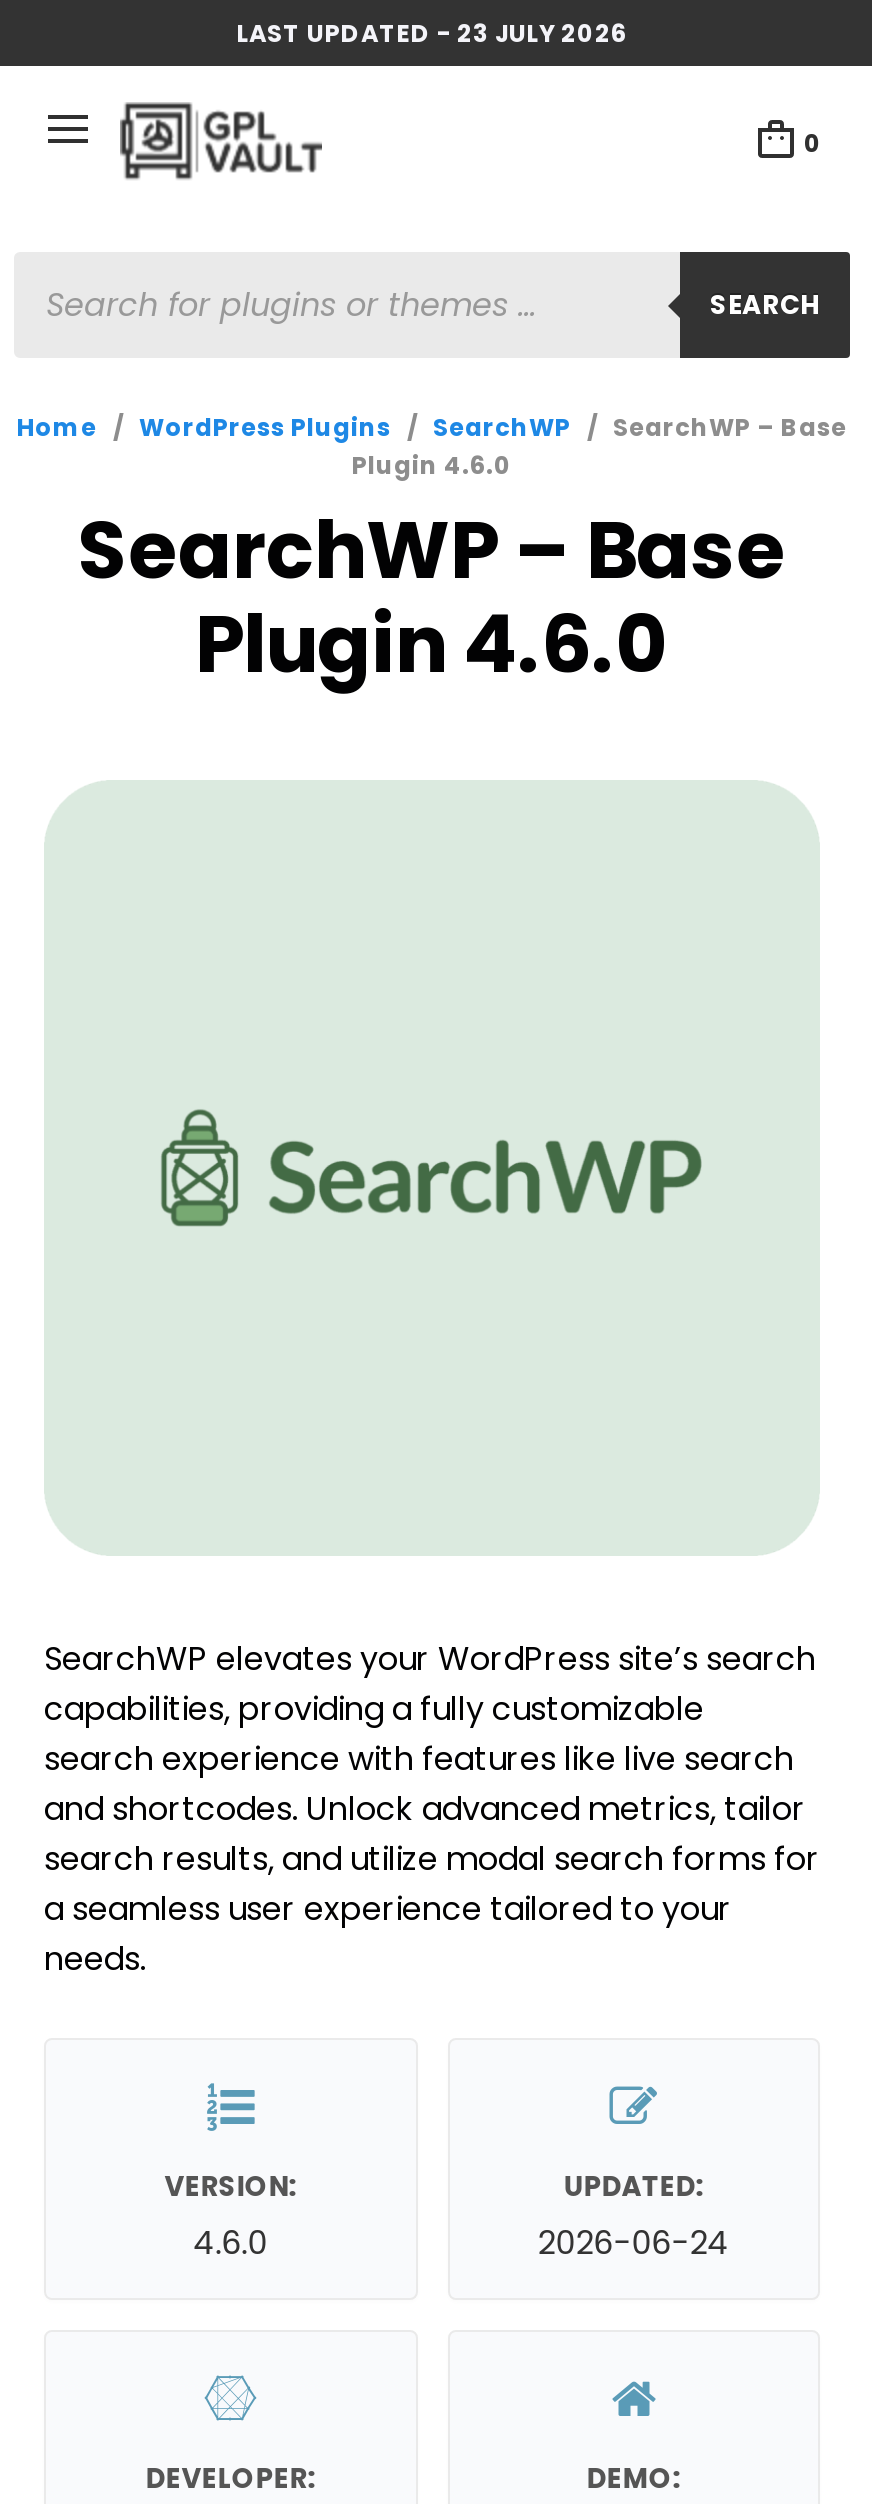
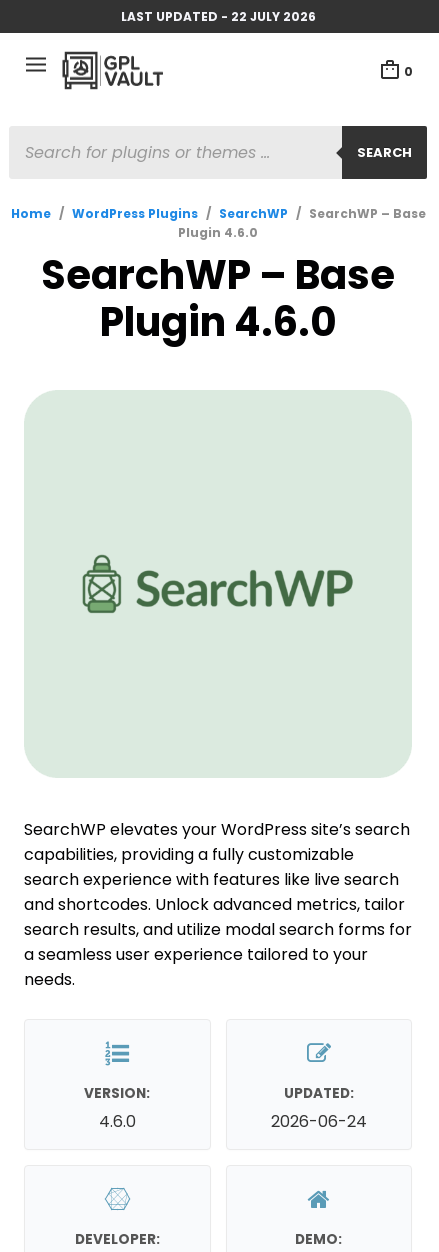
- LAST UPDATED - 23 JULY 2026
+ LAST UPDATED - 22 JULY 2026
